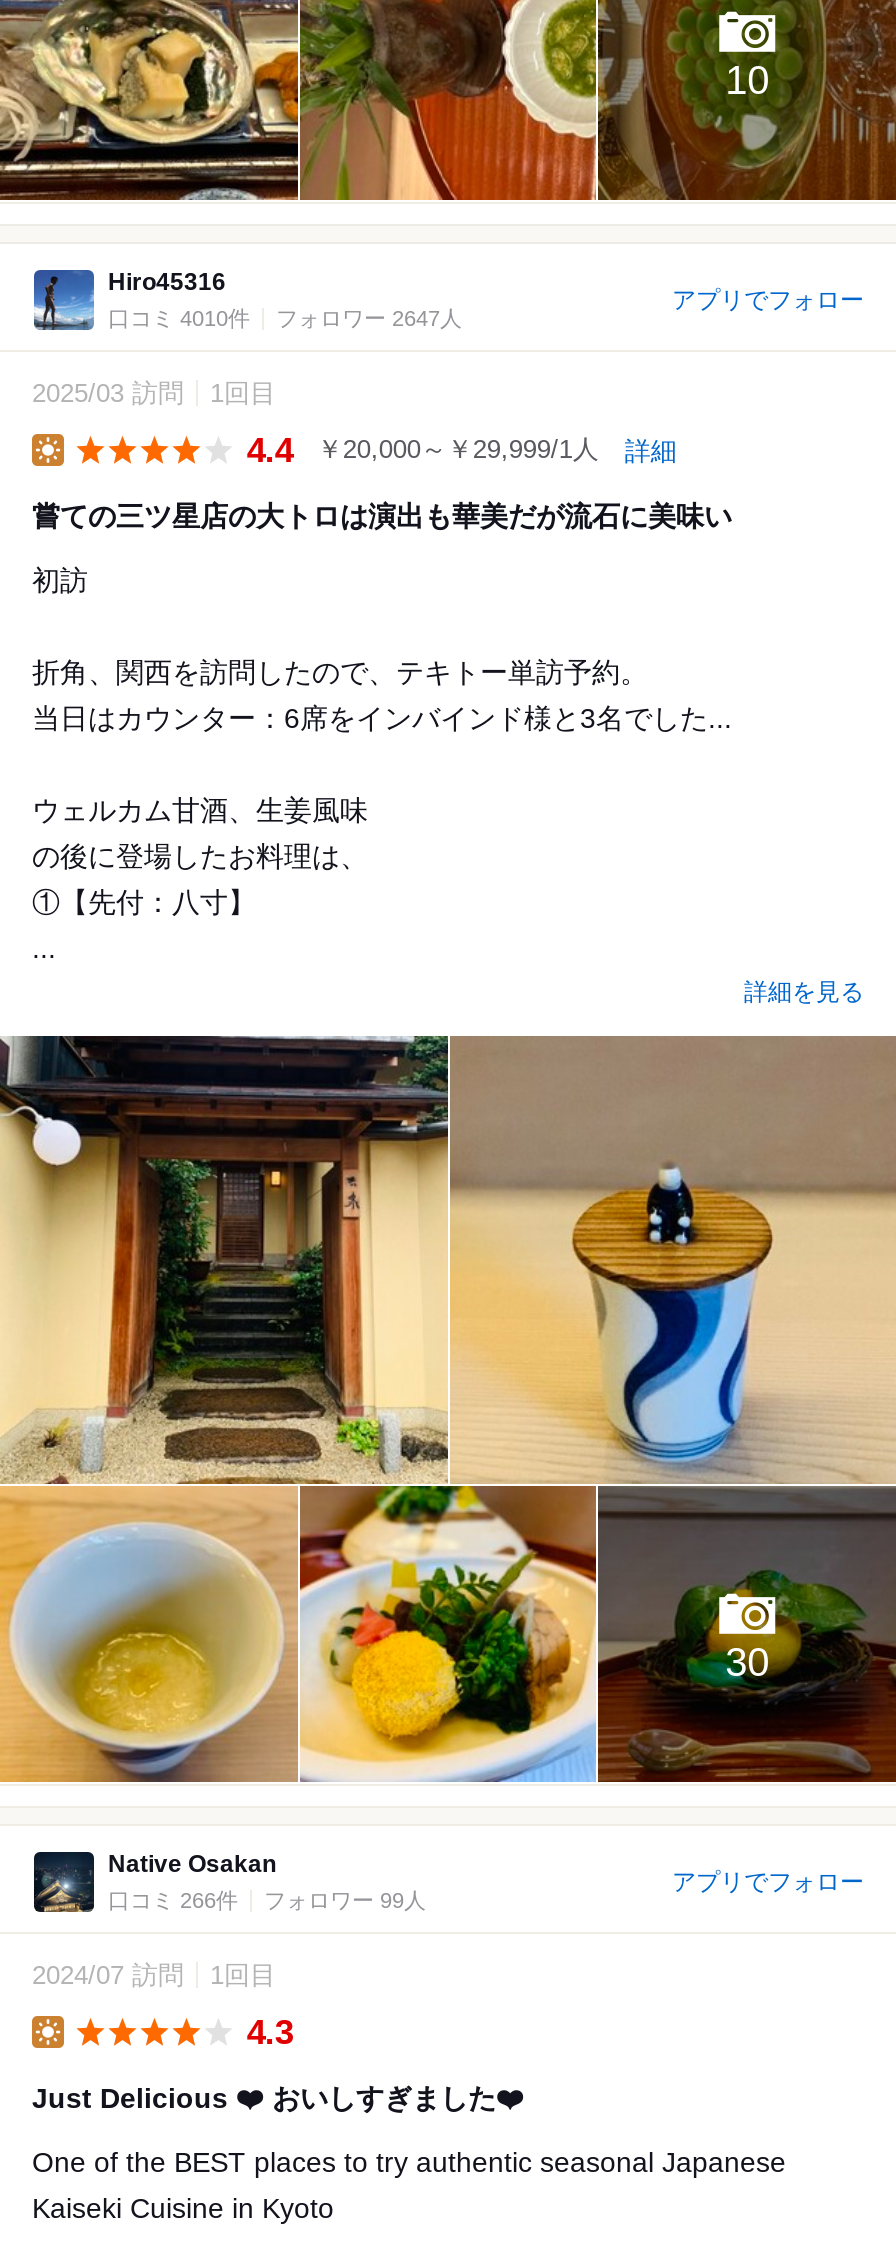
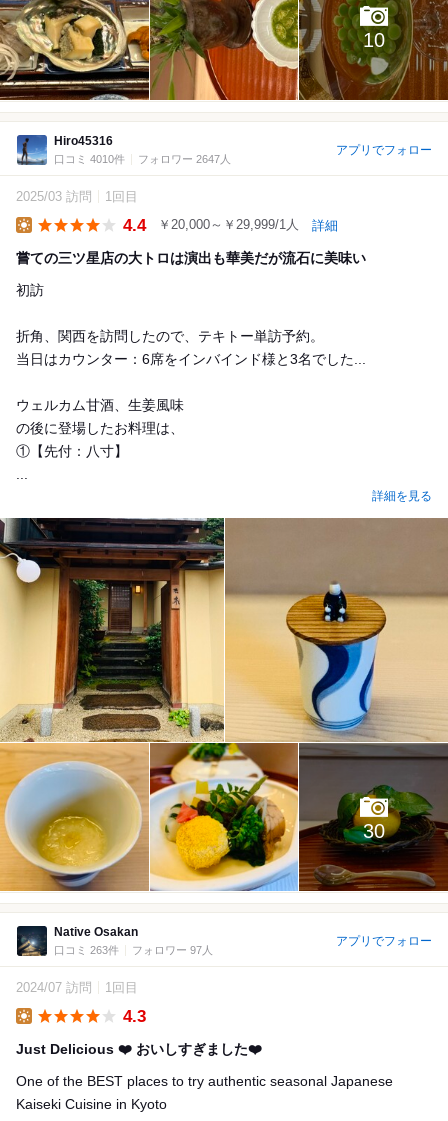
- 口コミ 266件
+ 口コミ 263件

- フォロワー 99人
+ フォロワー 97人
